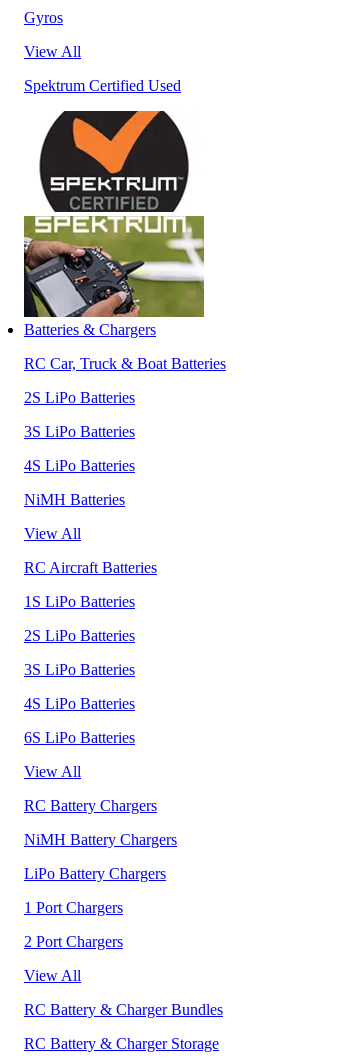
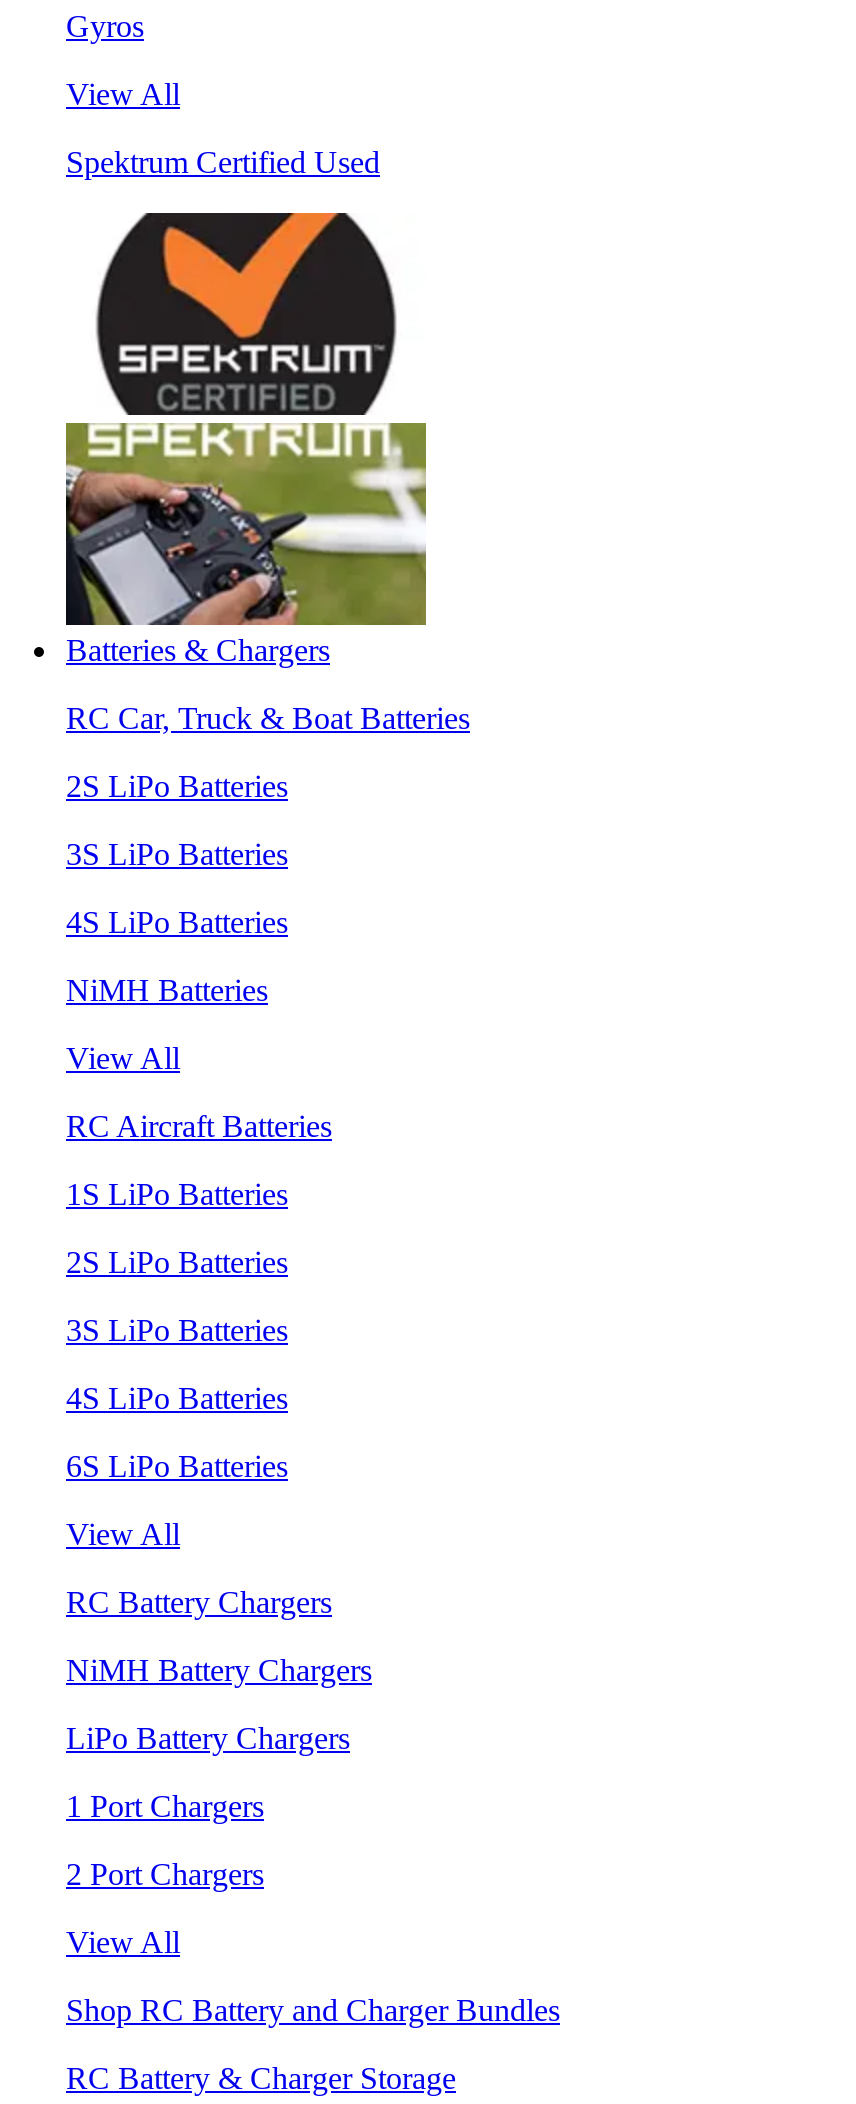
- RC Battery & Charger Bundles
+ Shop RC Battery and Charger Bundles
